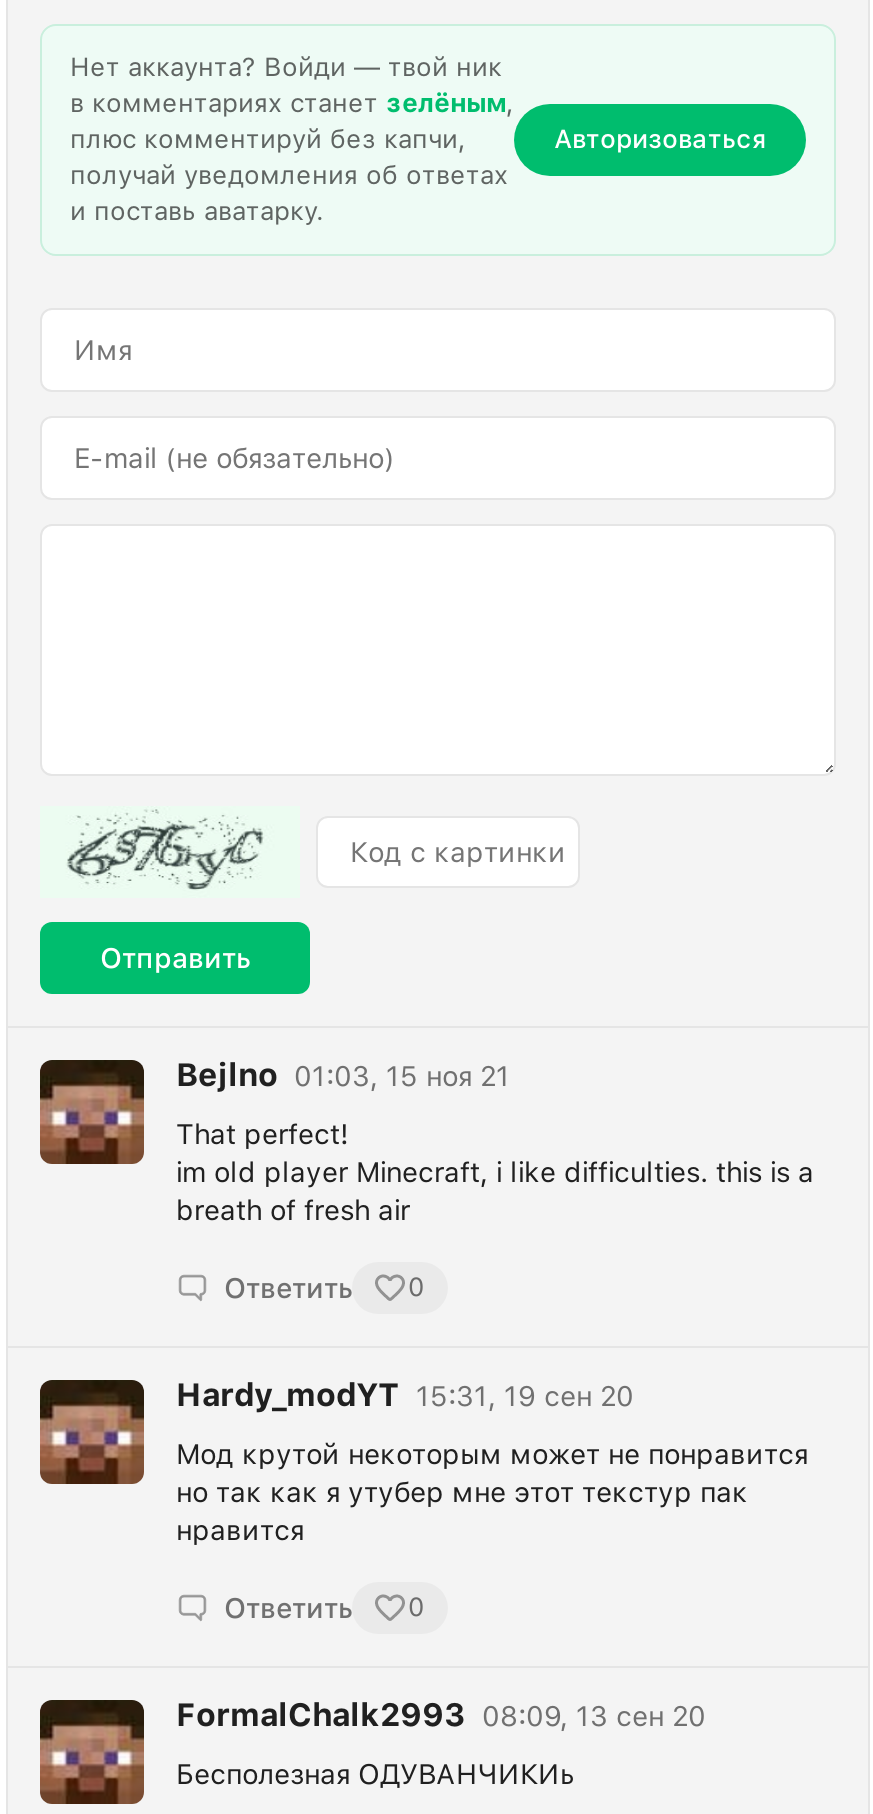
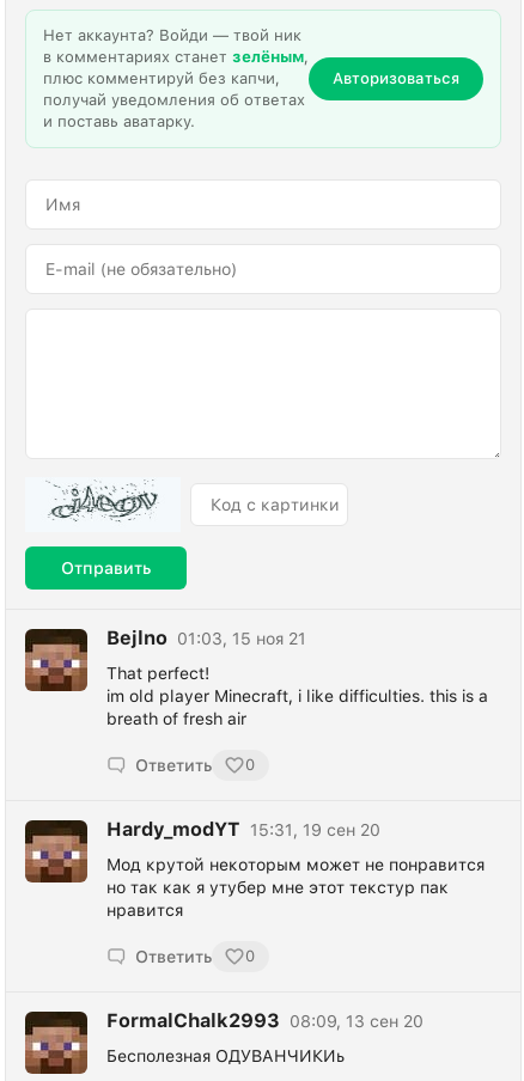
- [image]
+ [image]
